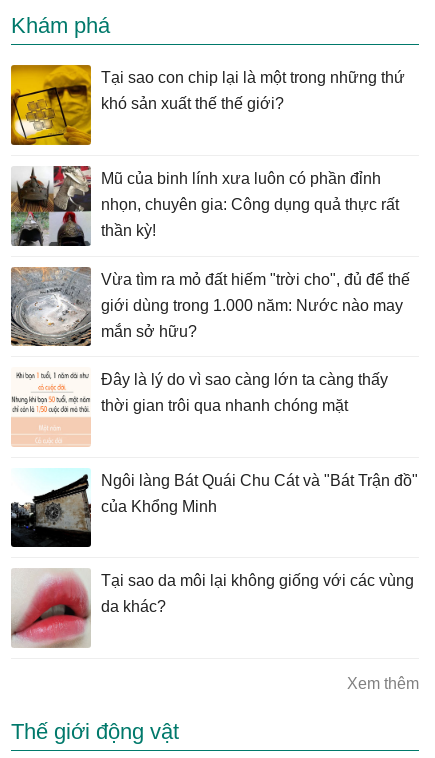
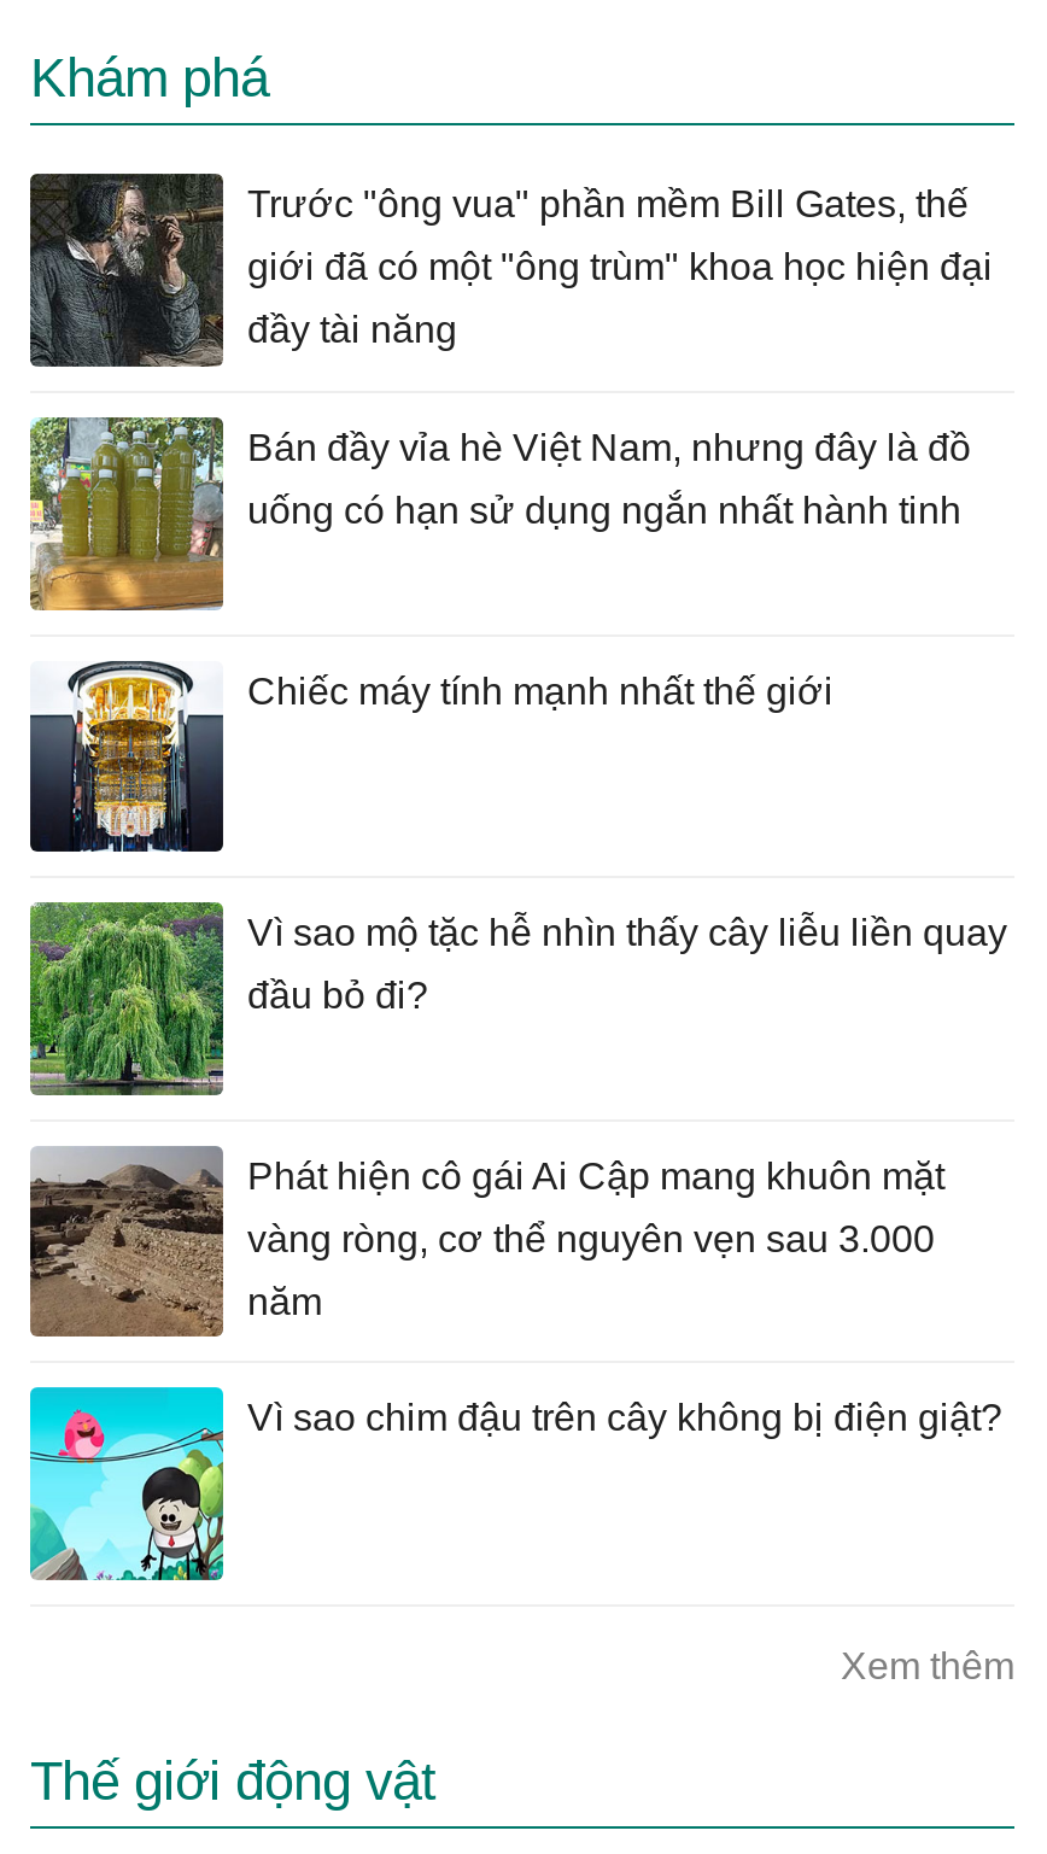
- [image]
- Tại sao con chip lại là một trong những thứ
- khó sản xuất thế thế giới?
+ [image]
+ Trước "ông vua" phần mềm Bill Gates, thế
+ giới đã có một "ông trùm" khoa học hiện đại
+ đầy tài năng
+ Bán đầy vỉa hè Việt Nam, nhưng đây là đồ
+ uống có hạn sử dụng ngắn nhất hành tinh

- [image]
- Mũ của binh lính xưa luôn có phần đỉnh
- nhọn, chuyên gia: Công dụng quả thực rất
- thần kỳ!
- Vừa tìm ra mỏ đất hiếm "trời cho", đủ để thế
- giới dùng trong 1.000 năm: Nước nào may
- mắn sở hữu?
- Đây là lý do vì sao càng lớn ta càng thấy
- thời gian trôi qua nhanh chóng mặt
+ [image]
+ Chiếc máy tính mạnh nhất thế giới

- [image]
+ [image]

- [image]
- Ngôi làng Bát Quái Chu Cát và "Bát Trận đồ"
- của Khổng Minh
+ [image]
+ Vì sao mộ tặc hễ nhìn thấy cây liễu liền quay
+ đầu bỏ đi?

- [image]
- Tại sao da môi lại không giống với các vùng
- da khác?
+ [image]
+ Phát hiện cô gái Ai Cập mang khuôn mặt
+ vàng ròng, cơ thể nguyên vẹn sau 3.000
+ năm
+ Vì sao chim đậu trên cây không bị điện giật?

- [image]
+ [image]
